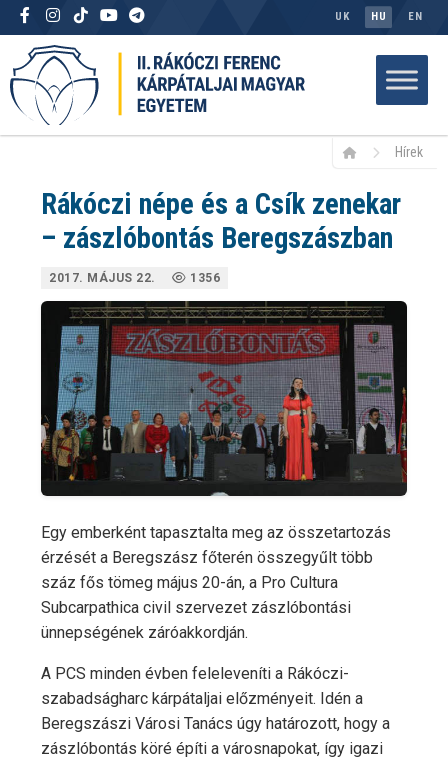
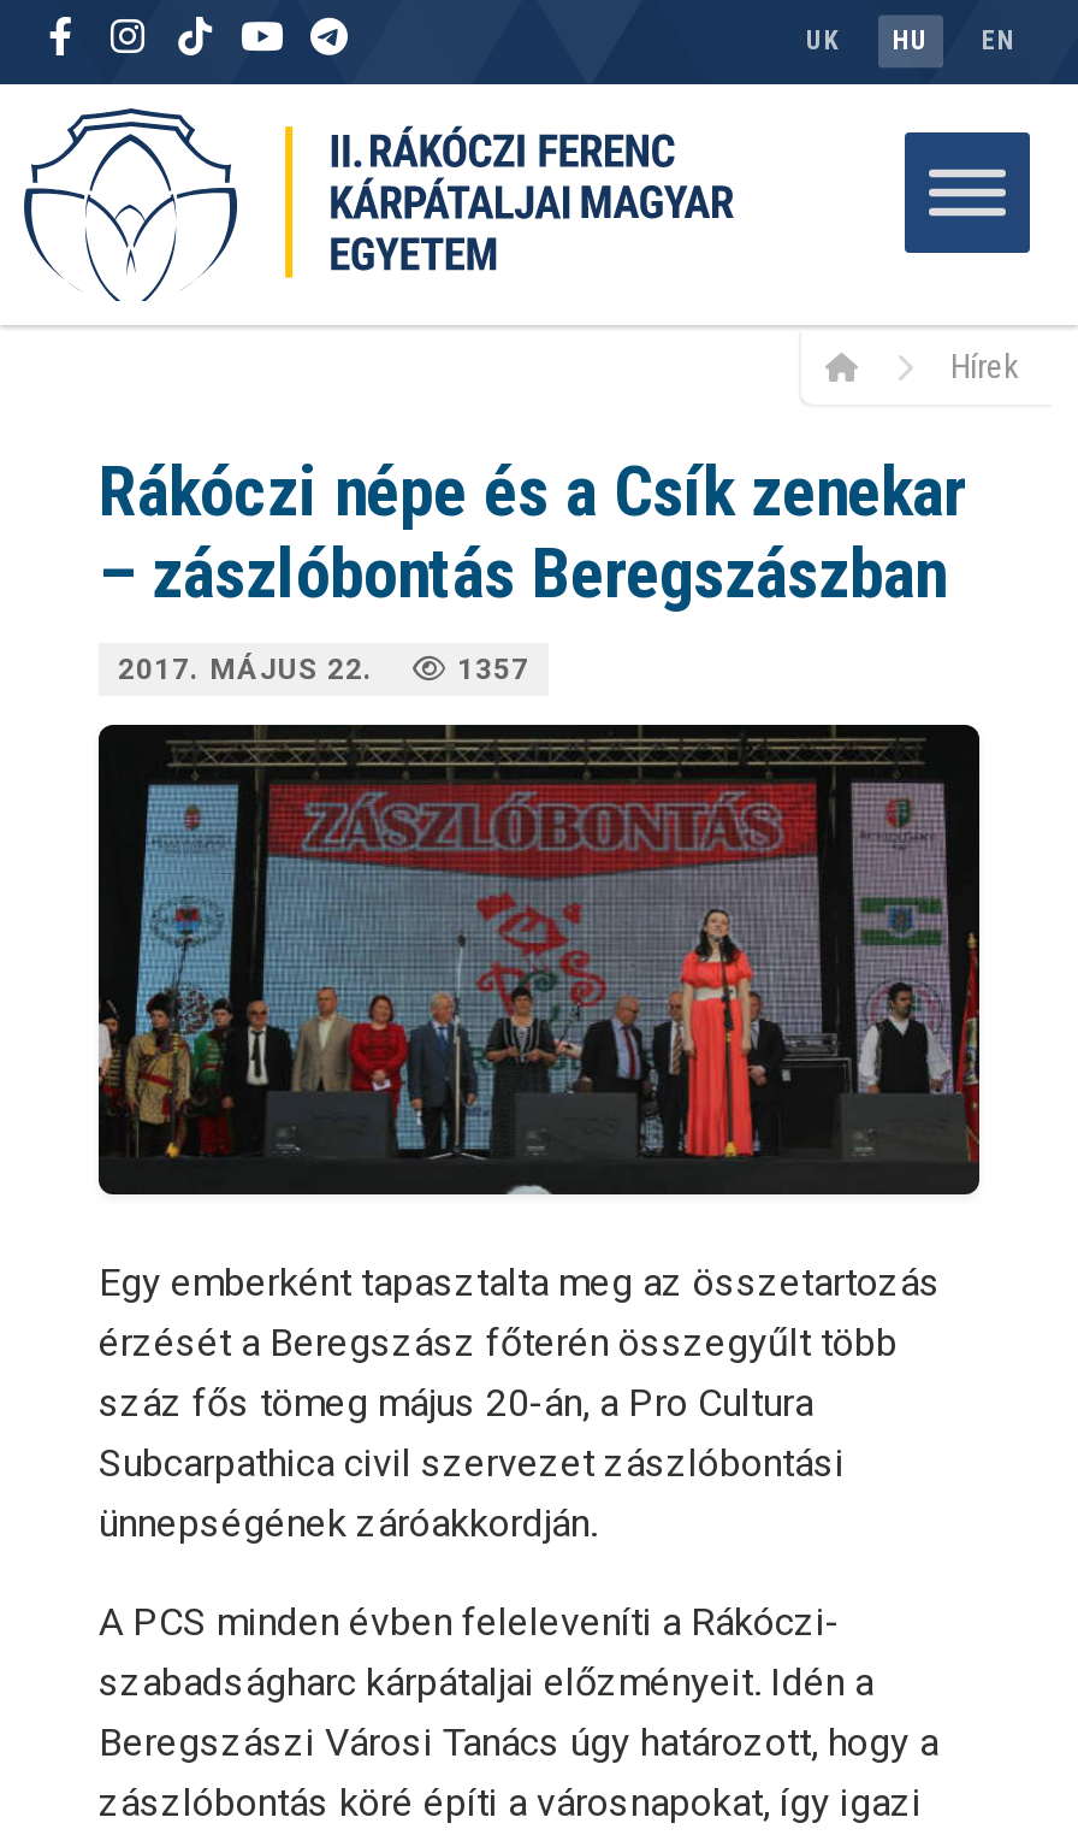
- 1356
+ 1357
